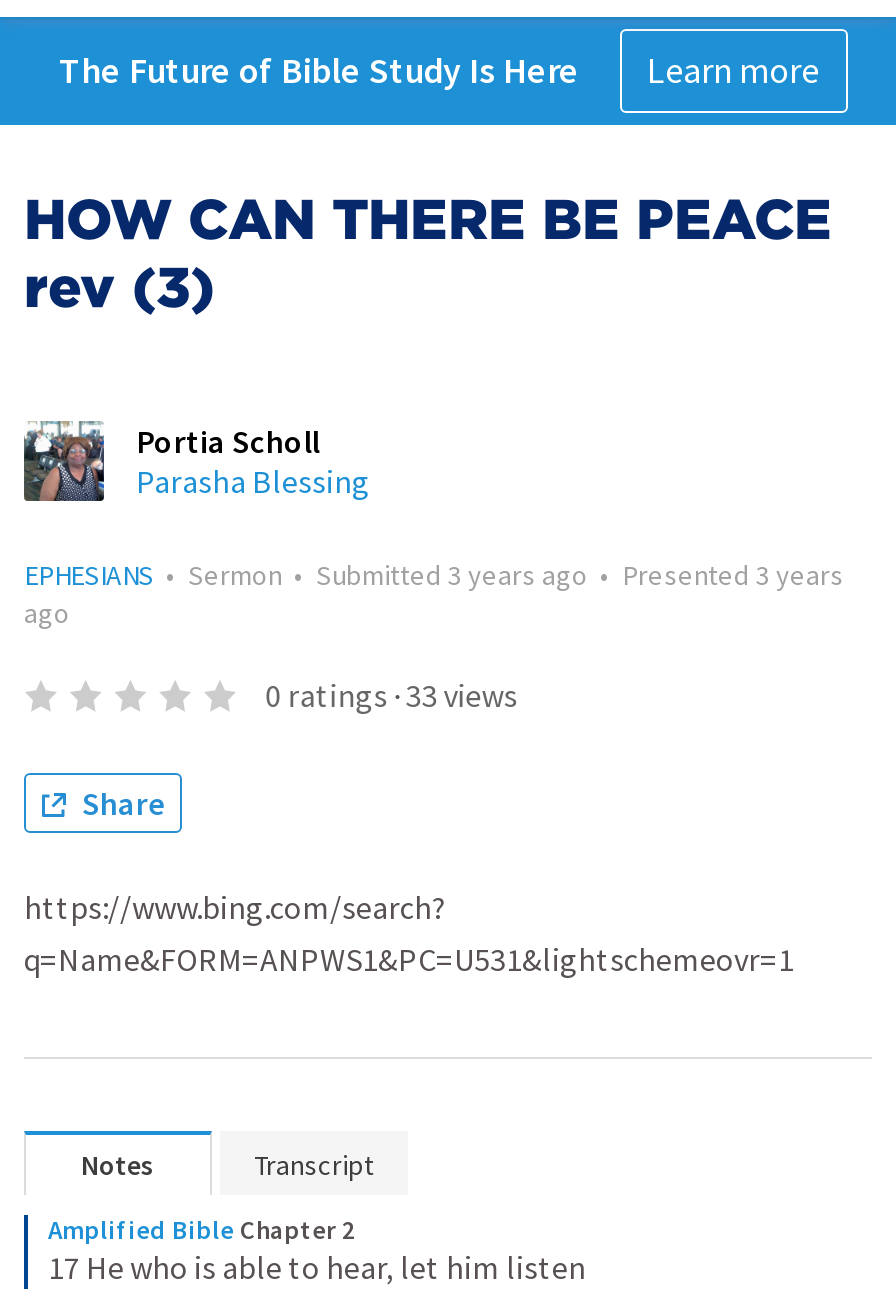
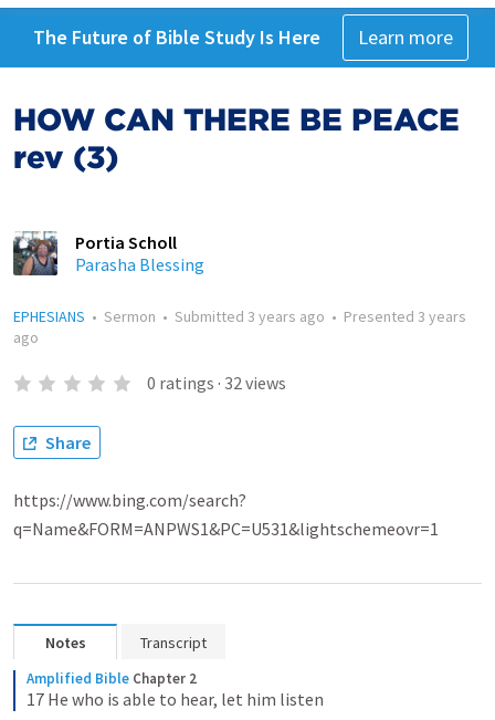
- 0 ratings · 33 views
+ 0 ratings · 32 views
